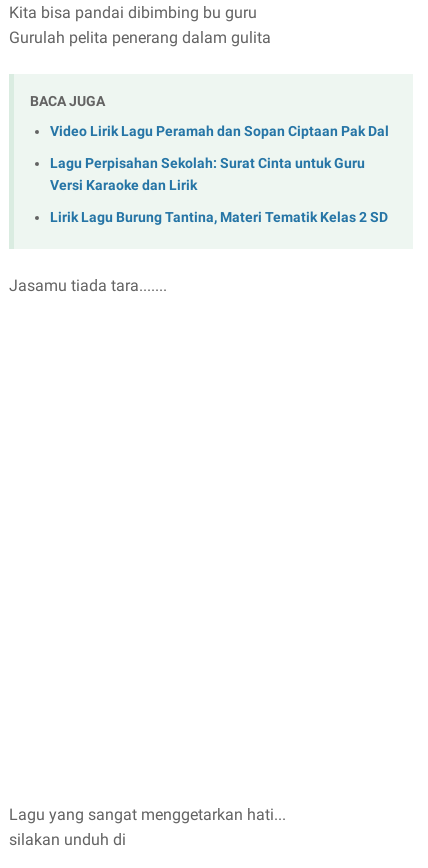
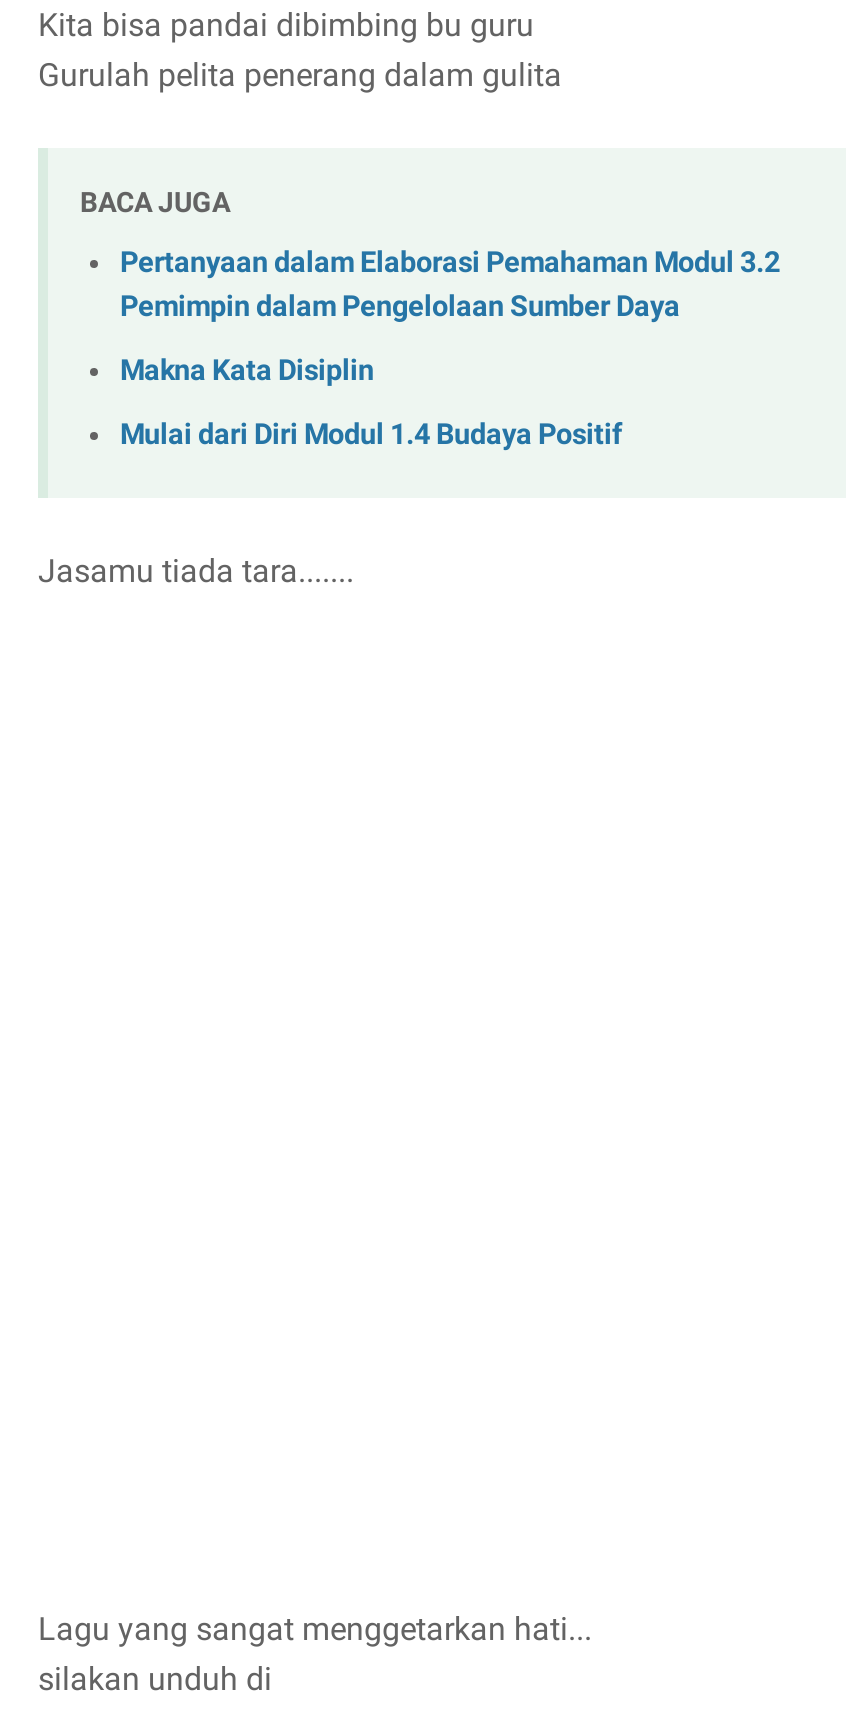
- Video Lirik Lagu Peramah dan Sopan Ciptaan Pak Dal
+ Pertanyaan dalam Elaborasi Pemahaman Modul 3.2
+ Pemimpin dalam Pengelolaan Sumber Daya

- Lagu Perpisahan Sekolah: Surat Cinta untuk Guru
- Versi Karaoke dan Lirik
+ Makna Kata Disiplin

- Lirik Lagu Burung Tantina, Materi Tematik Kelas 2 SD
+ Mulai dari Diri Modul 1.4 Budaya Positif
